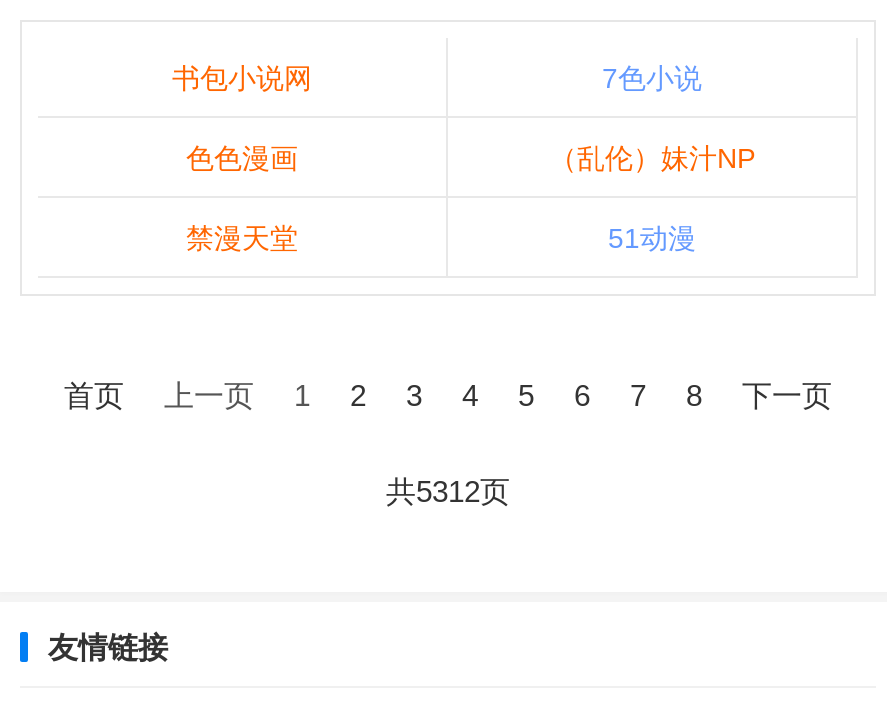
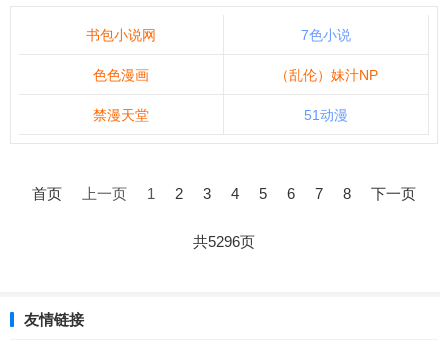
- 共5312页
+ 共5296页
